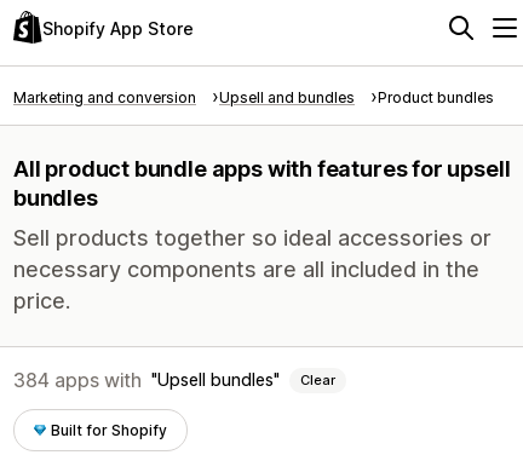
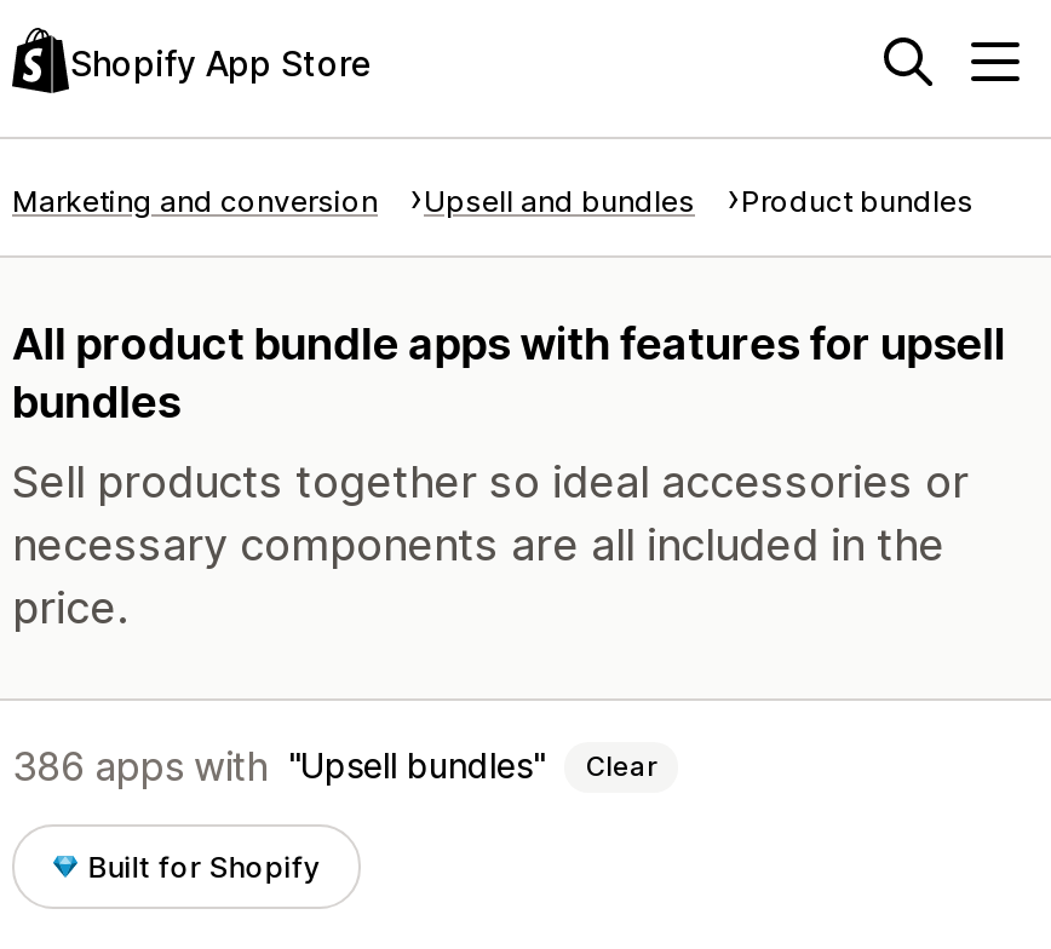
- 384 apps with Upsell bundles Clear
+ 386 apps with Upsell bundles Clear
